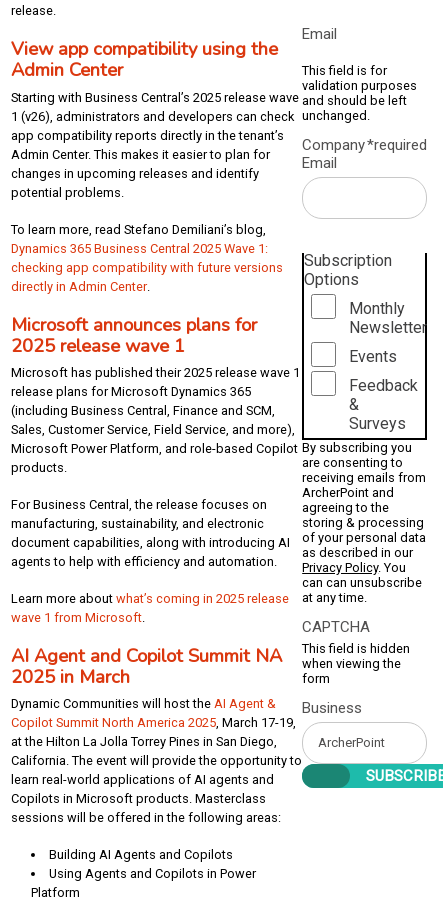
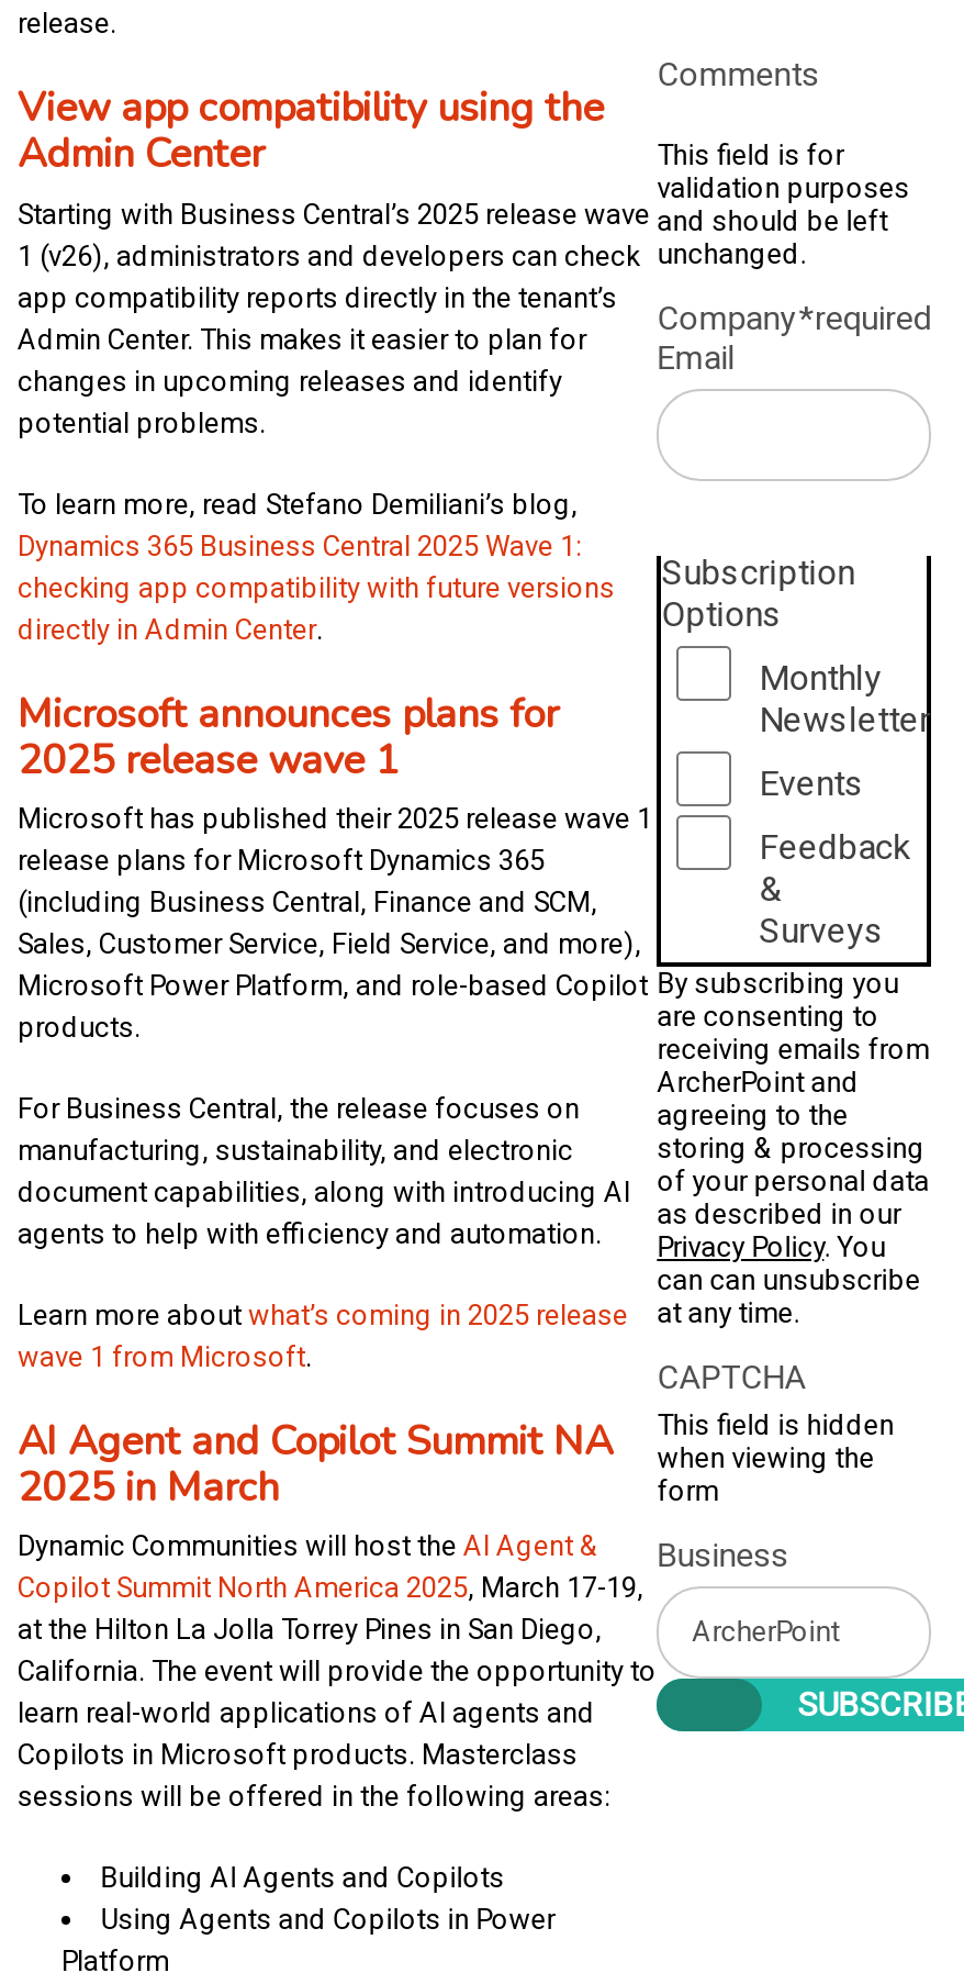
- Email
+ Comments
